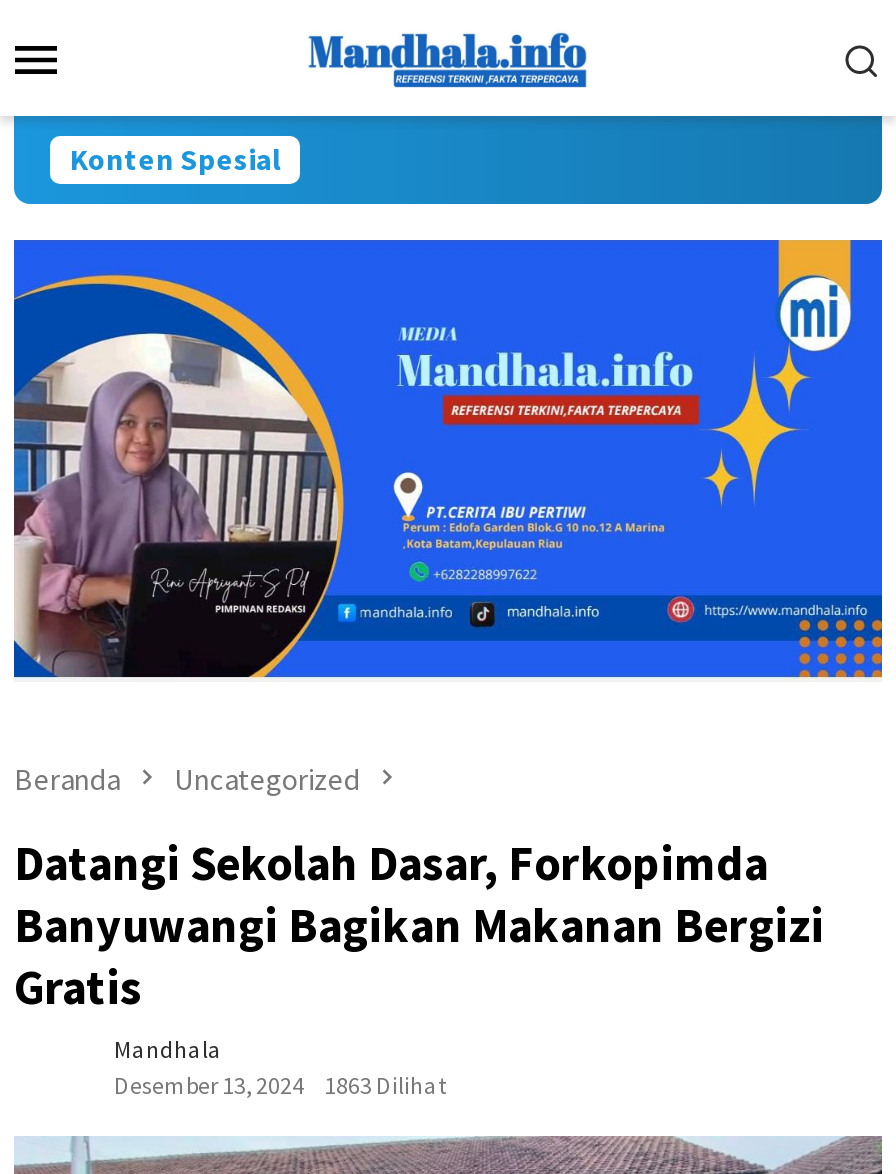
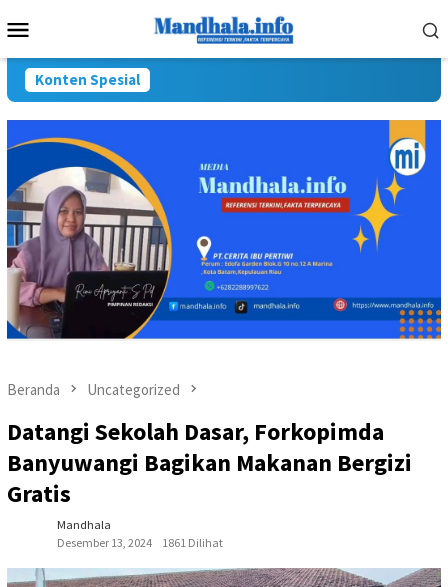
- Desember 13, 2024 1863 Dilihat
+ Desember 13, 2024 1861 Dilihat
